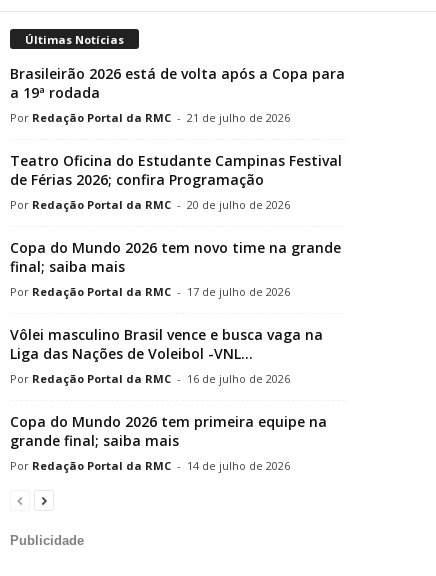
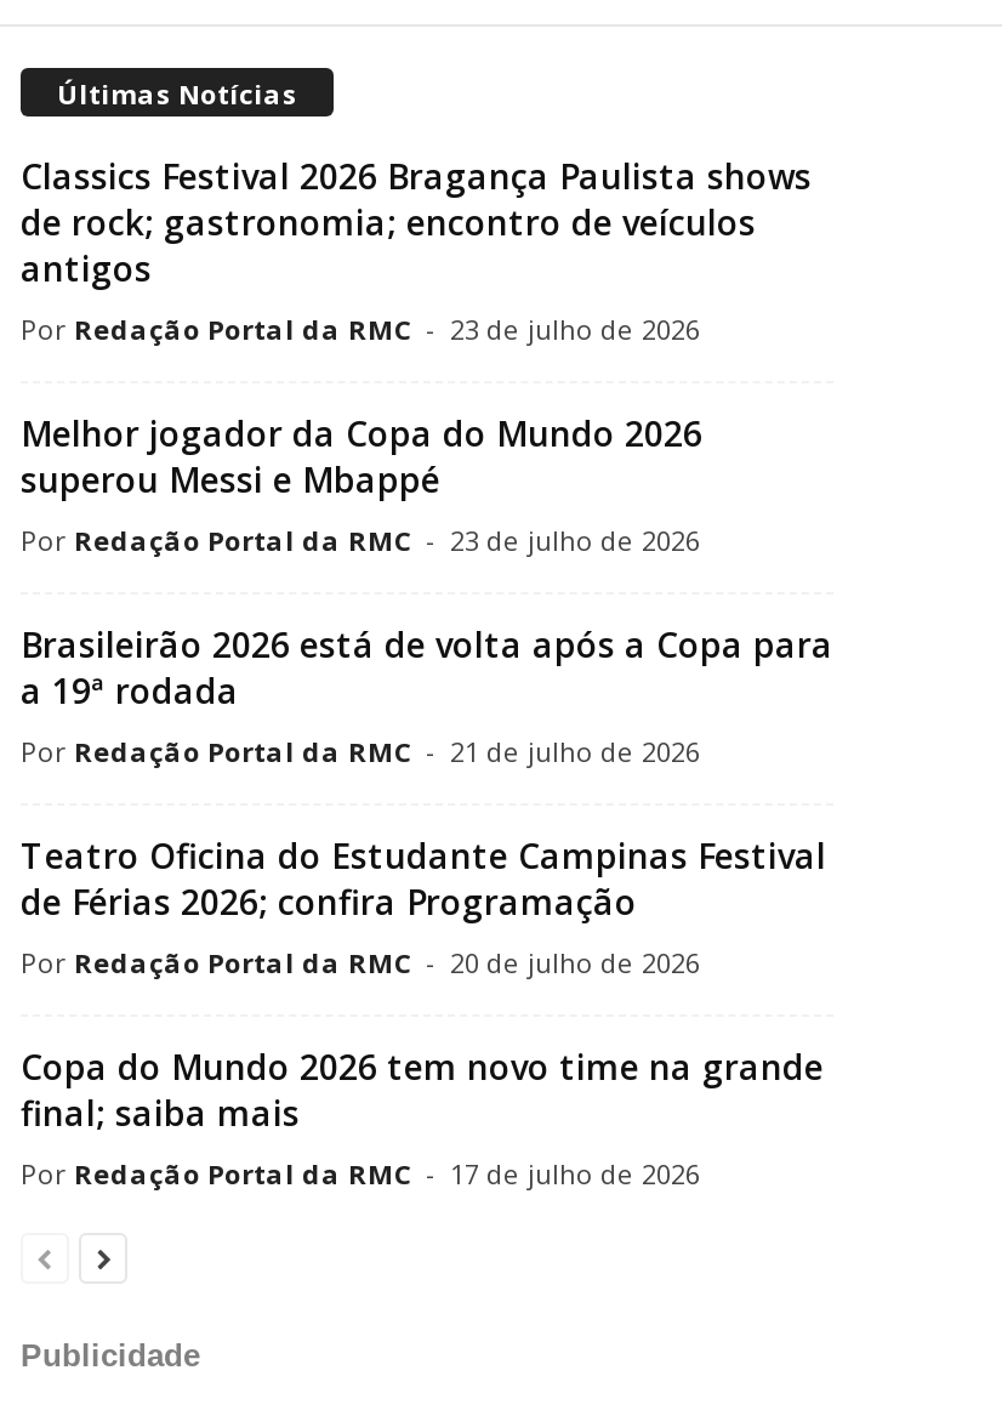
+ Classics Festival 2026 Bragança Paulista shows
+ de rock; gastronomia; encontro de veículos
+ antigos
+ Redação Portal da RMC - 23 de julho de 2026
+ Melhor jogador da Copa do Mundo 2026
+ superou Messi e Mbappé
+ Redação Portal da RMC - 23 de julho de 2026

moved down: Brasileirão 2026 está de volta após a Copa para | a 19ª rodada | Redação Portal da RMC - 21 de julho de 2026 | ... | final; saiba mais | Redação Portal da RMC - 17 de julho de 2026

- Vôlei masculino Brasil vence e busca vaga na
- Liga das Nações de Voleibol -VNL...
- Redação Portal da RMC - 16 de julho de 2026
- Copa do Mundo 2026 tem primeira equipe na
- grande final; saiba mais
- Redação Portal da RMC - 14 de julho de 2026
